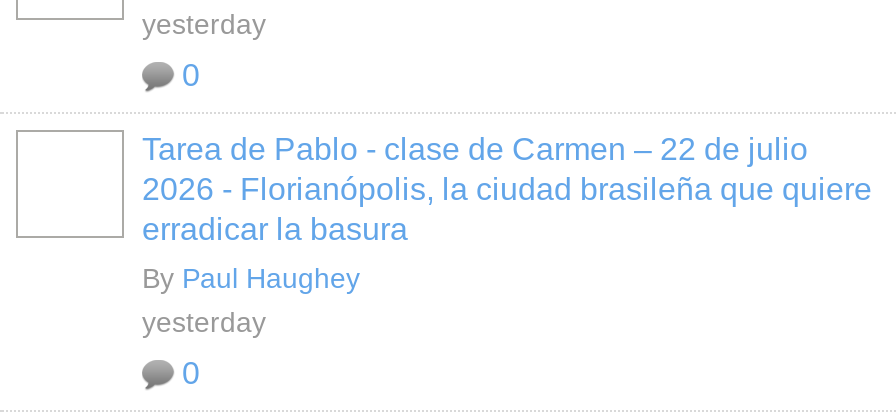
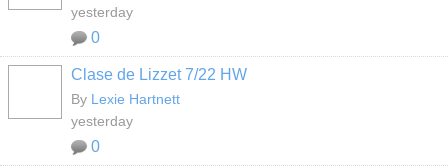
- Tarea de Pablo - clase de Carmen – 22 de julio
- 2026 - Florianópolis, la ciudad brasileña que quiere
- erradicar la basura
+ Clase de Lizzet 7/22 HW

- By Paul Haughey
+ By Lexie Hartnett
